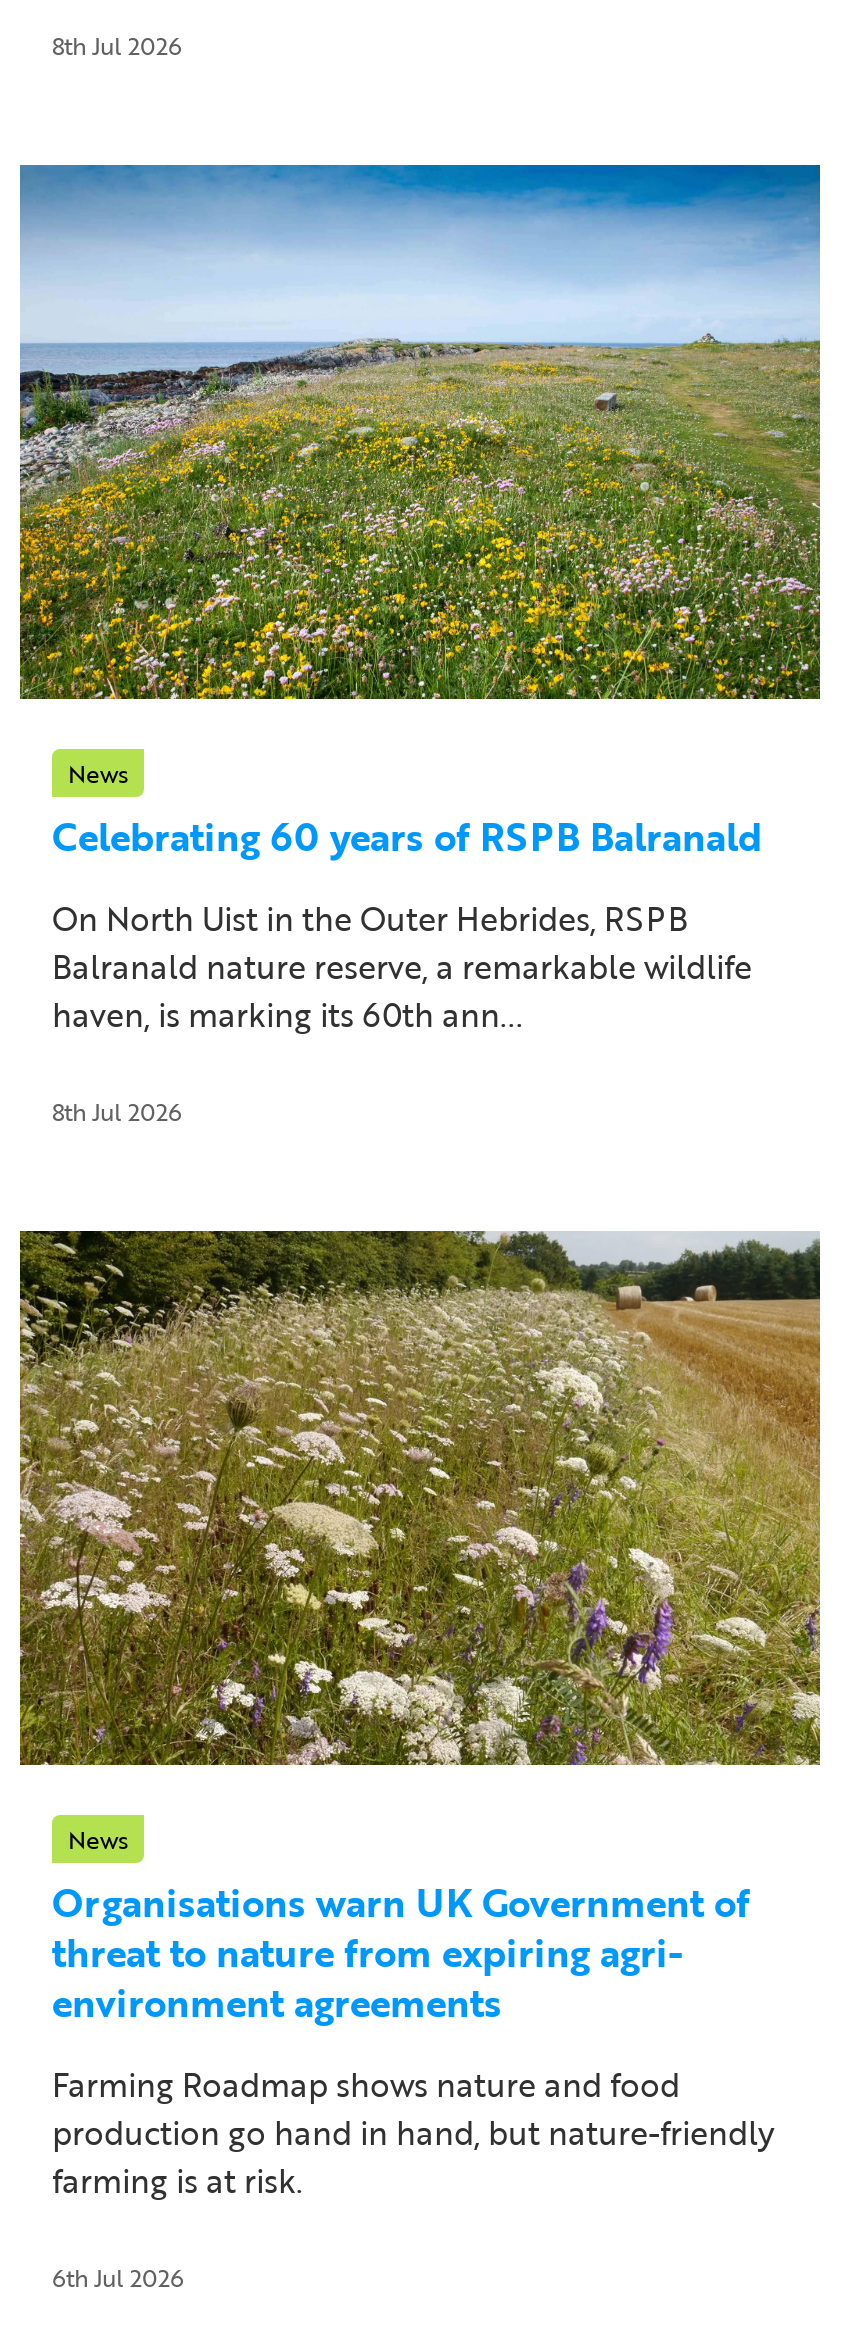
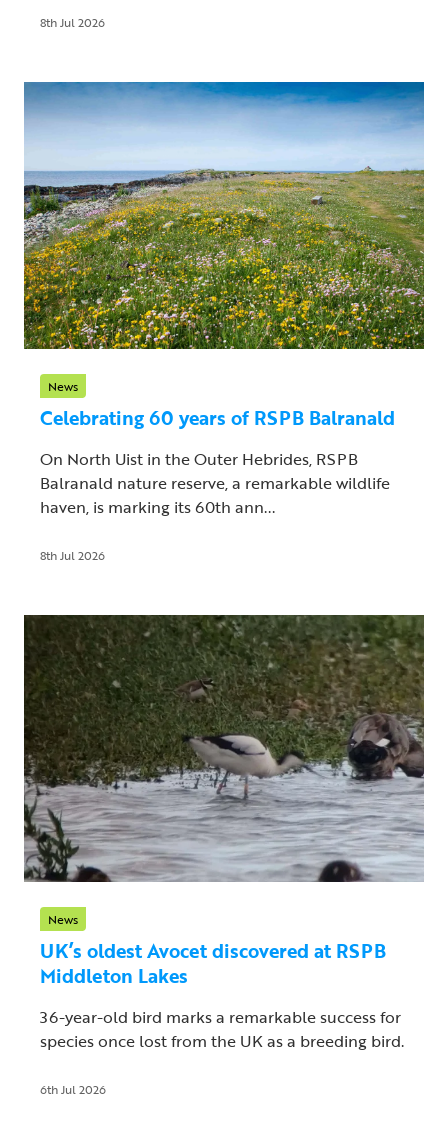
- [image]
+ [image]

- Organisations warn UK Government of
- threat to nature from expiring agri-
- environment agreements
+ UK’s oldest Avocet discovered at RSPB
+ Middleton Lakes

- Farming Roadmap shows nature and food
- production go hand in hand, but nature-friendly
- farming is at risk.
+ 36-year-old bird marks a remarkable success for
+ species once lost from the UK as a breeding bird.
